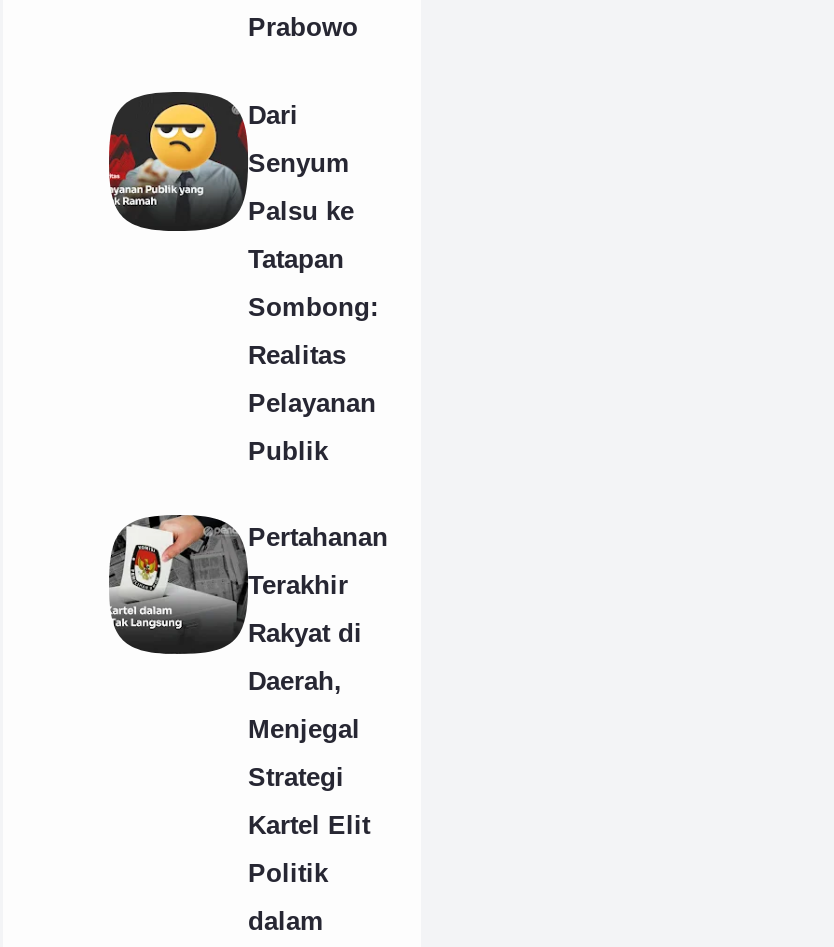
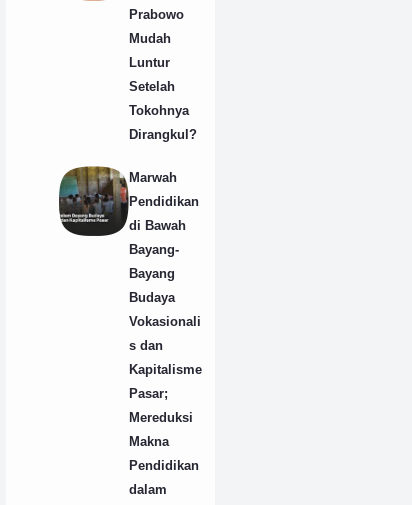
+ [image]

- [image]

- Dari
- Senyum
- Palsu ke
- Tatapan
- Sombong:
- Realitas
- Pelayanan
- Publik
- Pertahanan
- Terakhir
- Rakyat di
- Daerah,
- Menjegal
- Strategi
- Kartel Elit
- Politik
+ Mudah
+ Luntur
+ Setelah
+ Tokohnya
+ Dirangkul?
+ Marwah
+ Pendidikan
+ di Bawah
+ Bayang-
+ Bayang
+ Budaya
+ Vokasionali
+ s dan
+ Kapitalisme
+ Pasar;
+ Mereduksi
+ Makna
+ Pendidikan

- [image]
